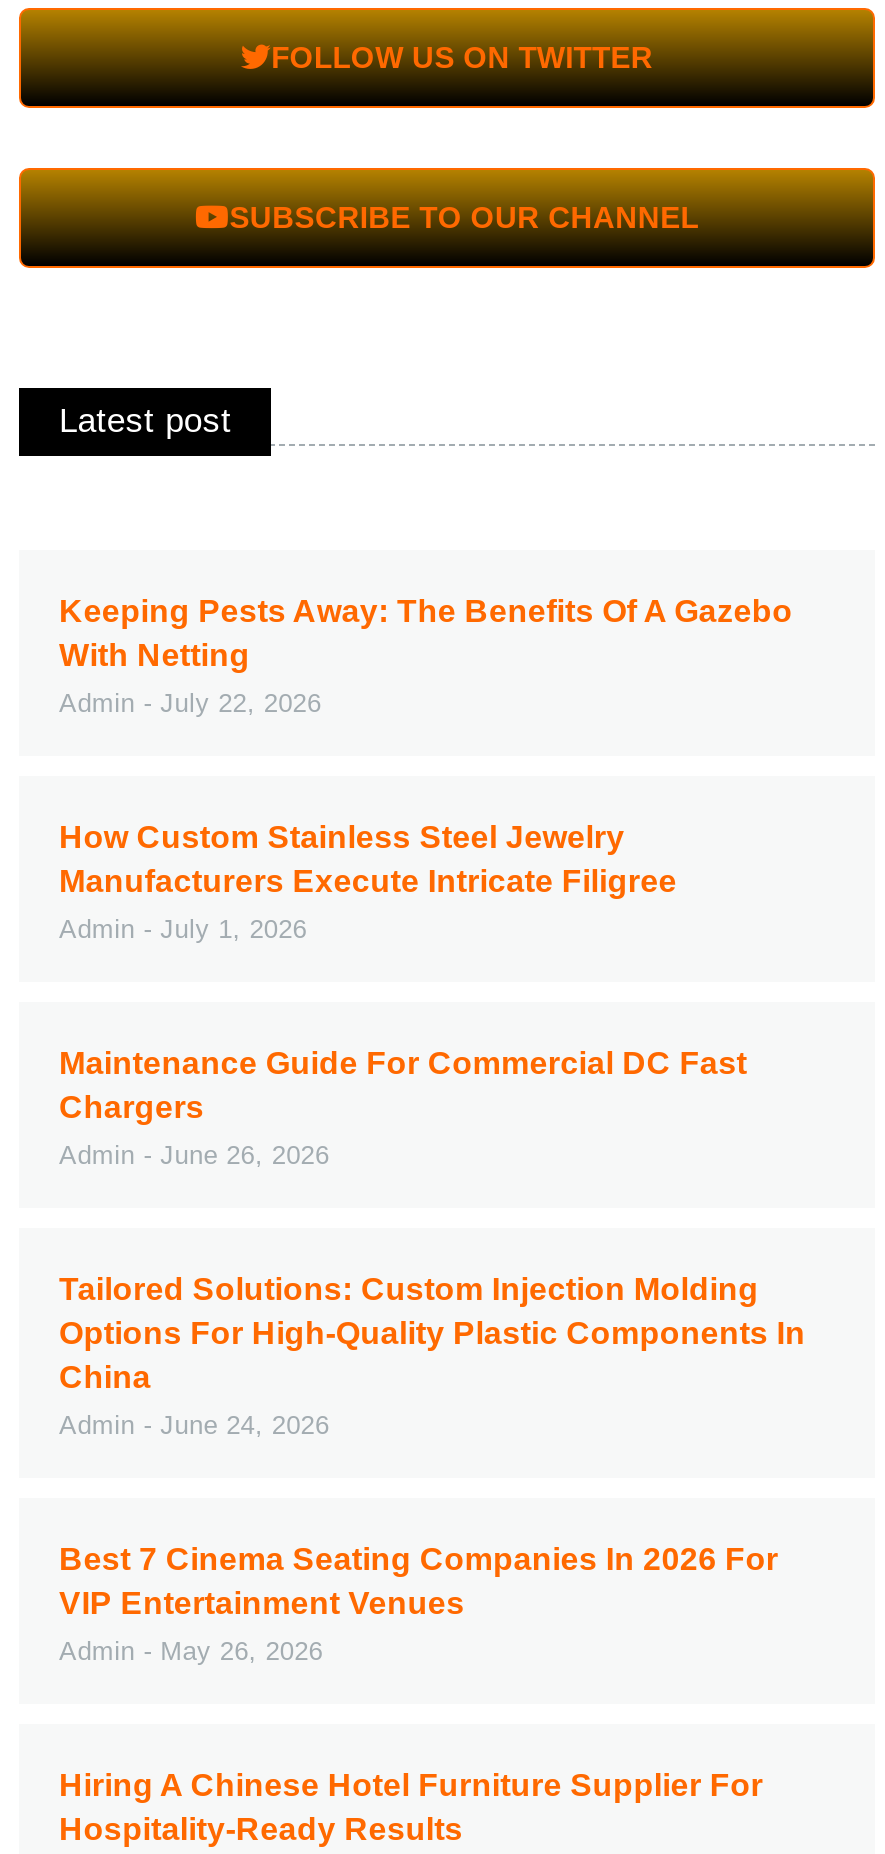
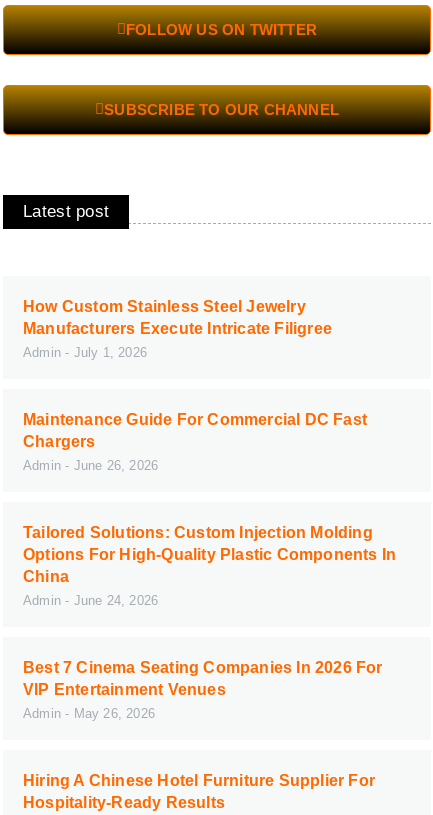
- Keeping Pests Away: The Benefits Of A Gazebo
- With Netting
- Admin July 22, 2026
